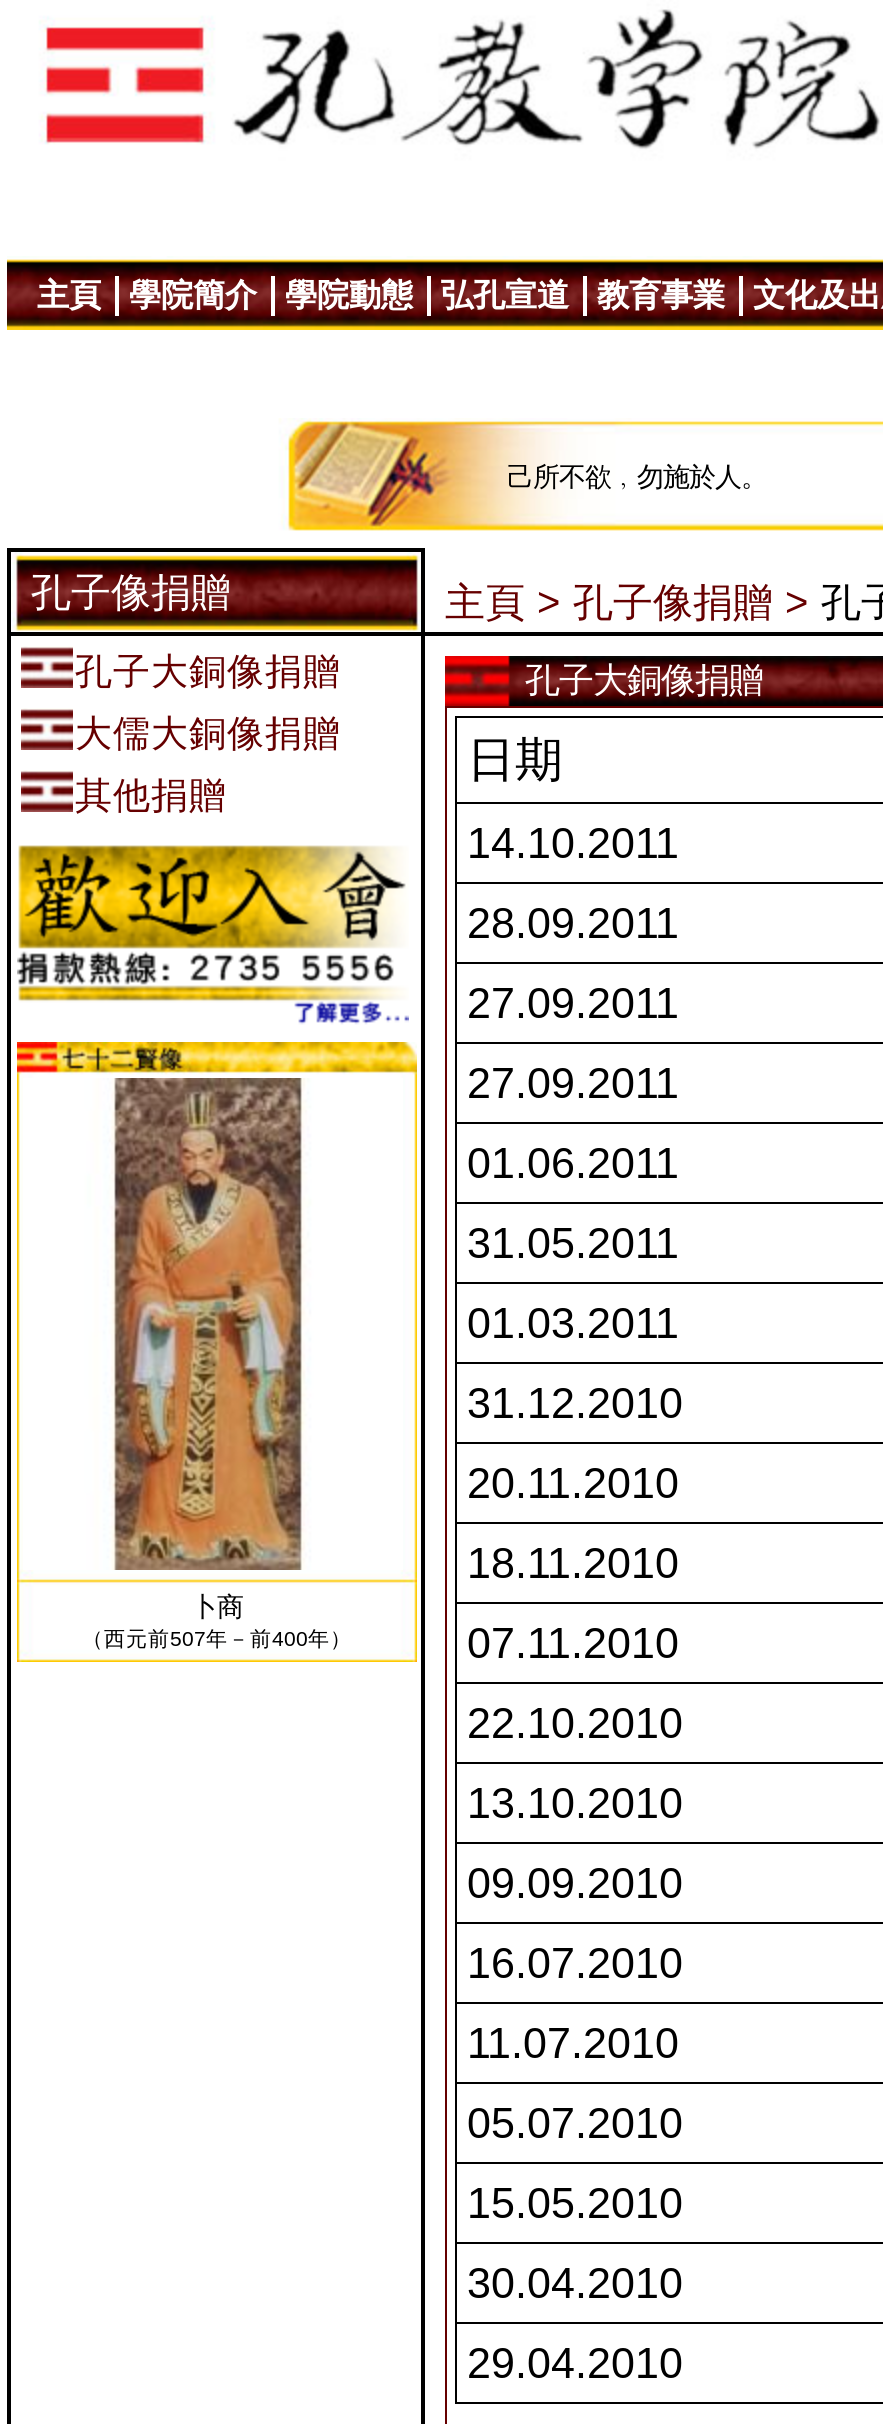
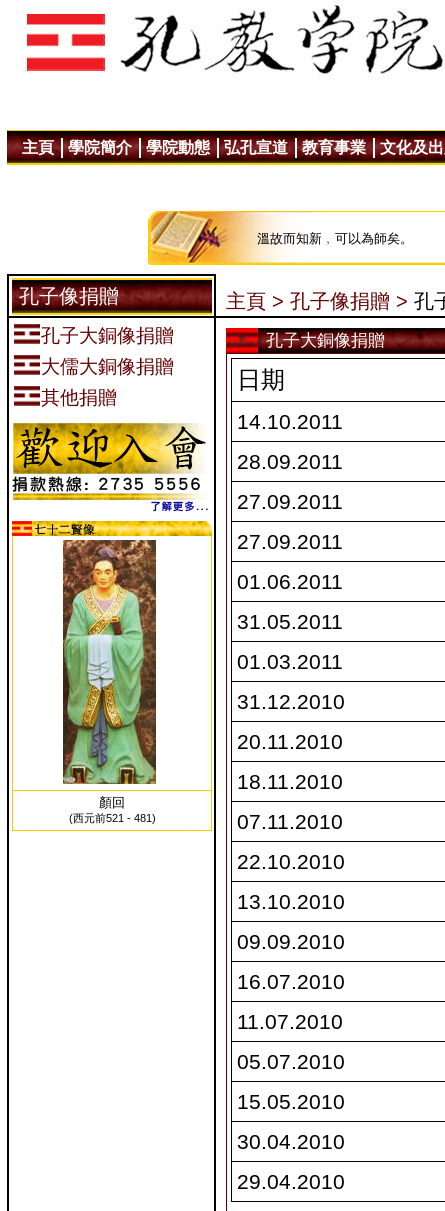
- 己所不欲﹐勿施於人。
+ 溫故而知新﹐可以為師矣。

- [image]
- 卜商
- （西元前507年－前400年）
+ [image]
+ 顏回
+ (西元前521 - 481)
